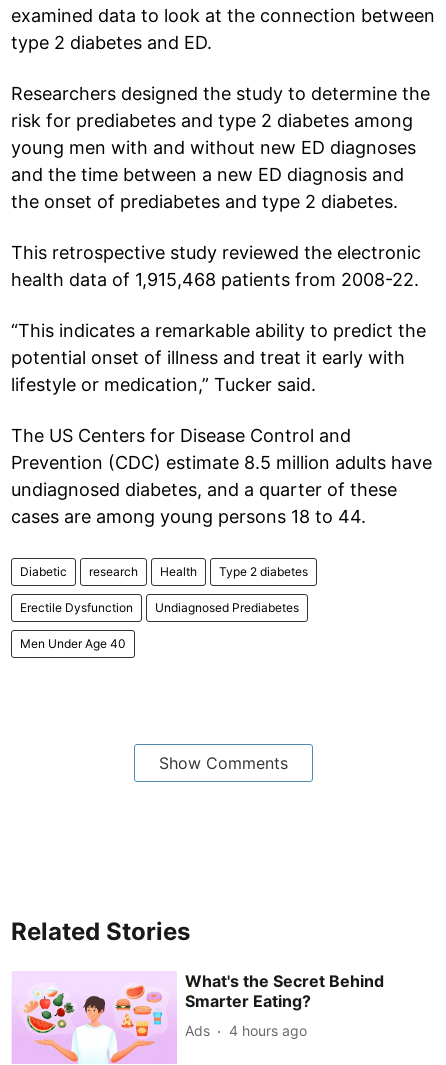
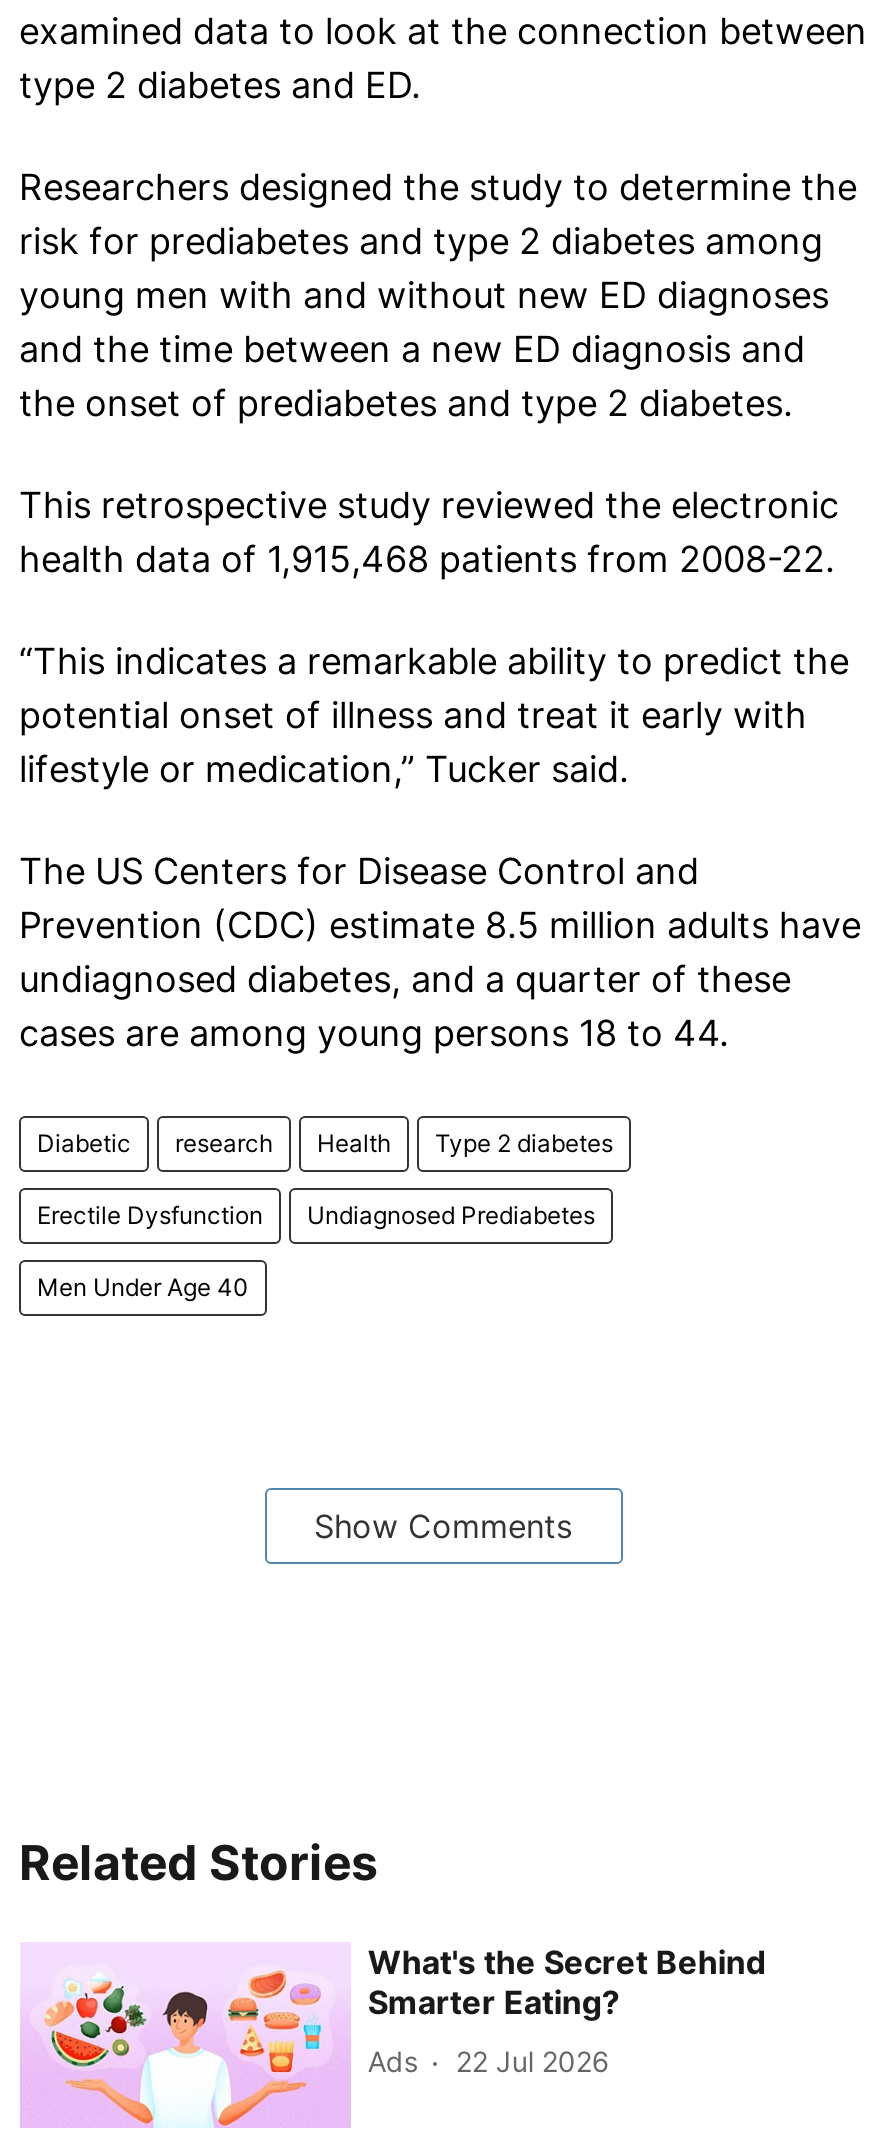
- Ads 4 hours ago
+ Ads 22 Jul 2026
